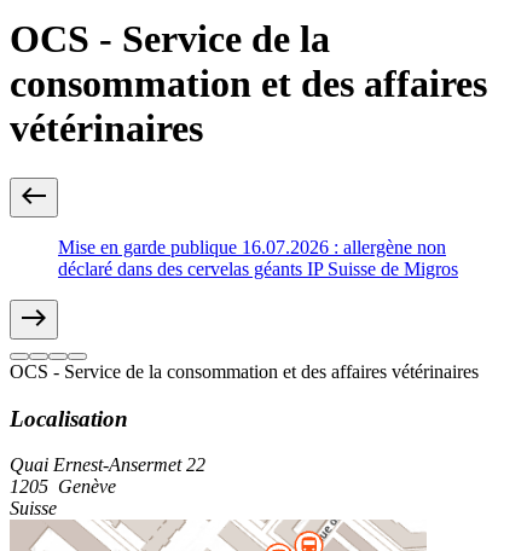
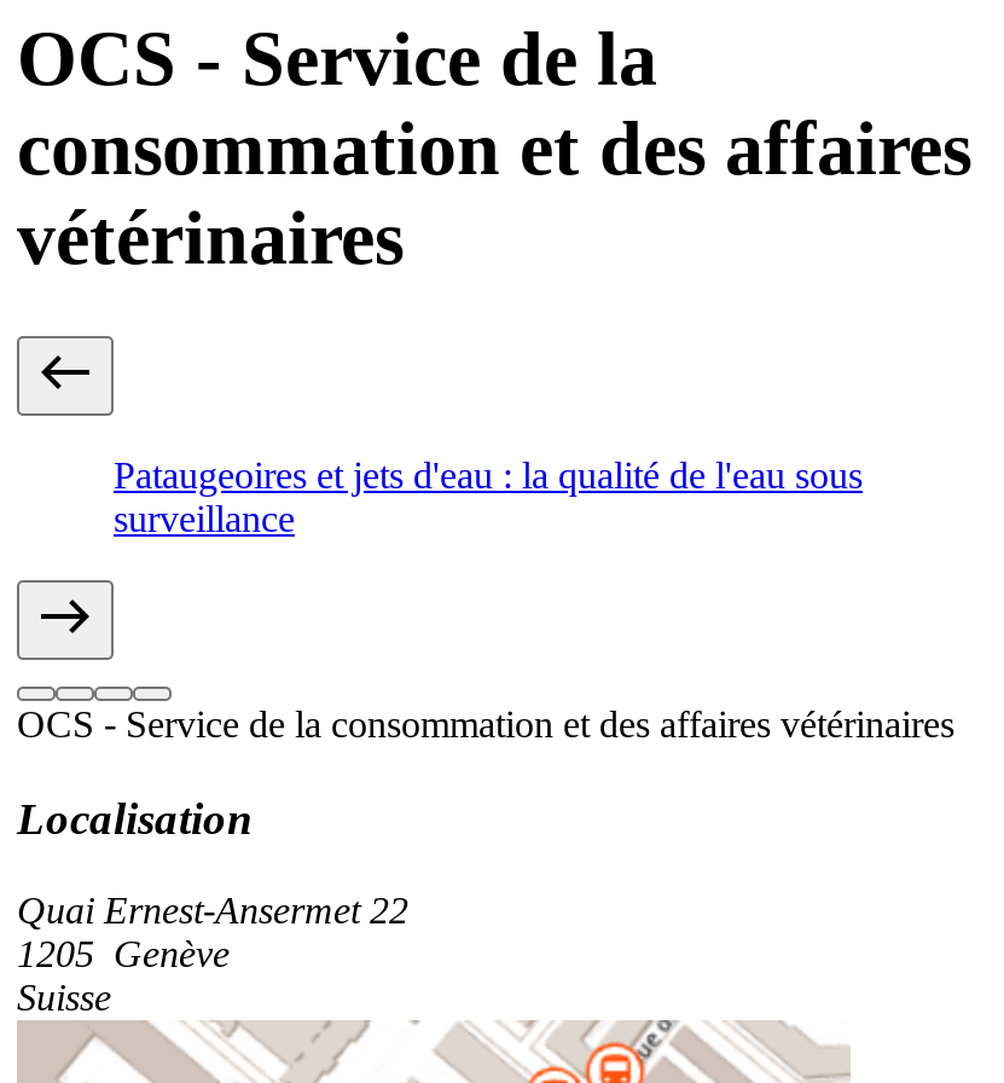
- Mise en garde publique 16.07.2026 : allergène non
- déclaré dans des cervelas géants IP Suisse de Migros
+ Pataugeoires et jets d'eau : la qualité de l'eau sous
+ surveillance
